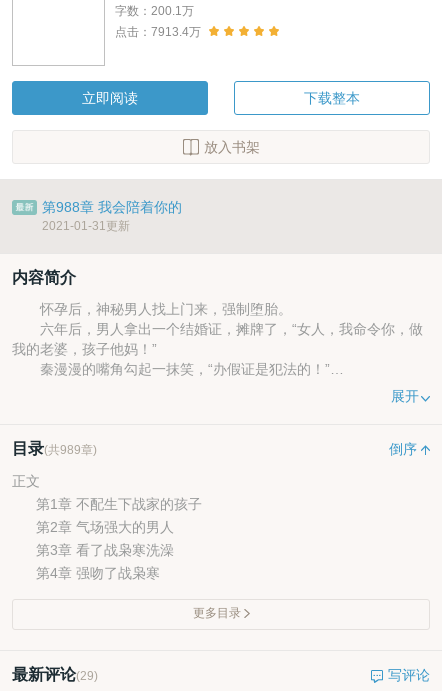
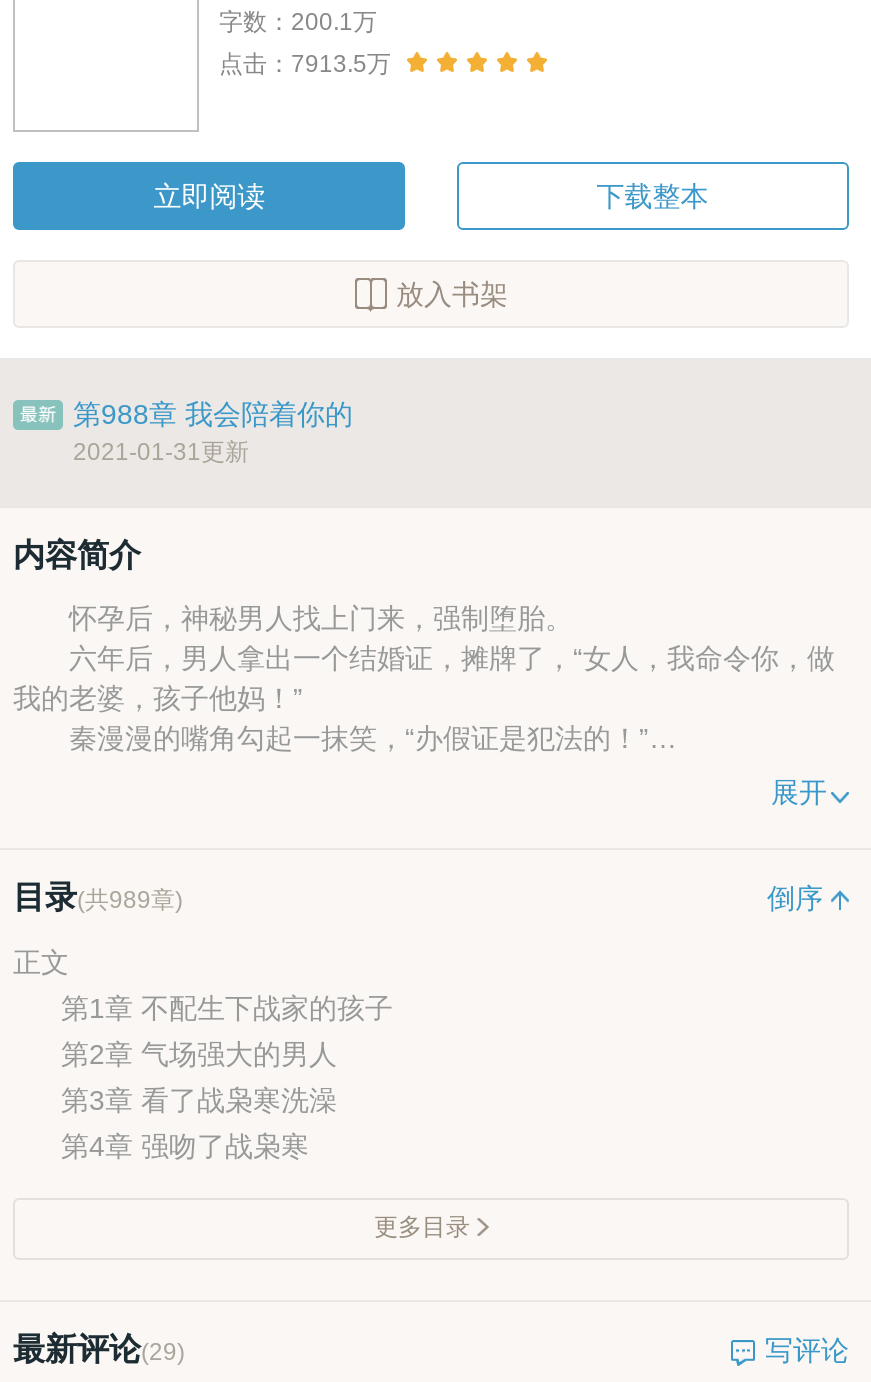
- 点击：7913.4万
+ 点击：7913.5万
